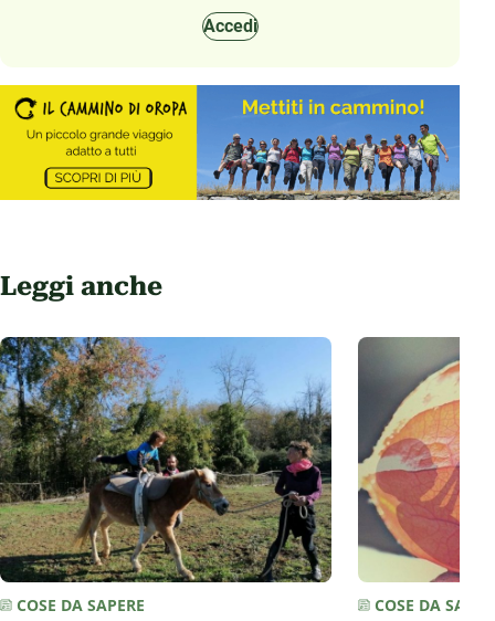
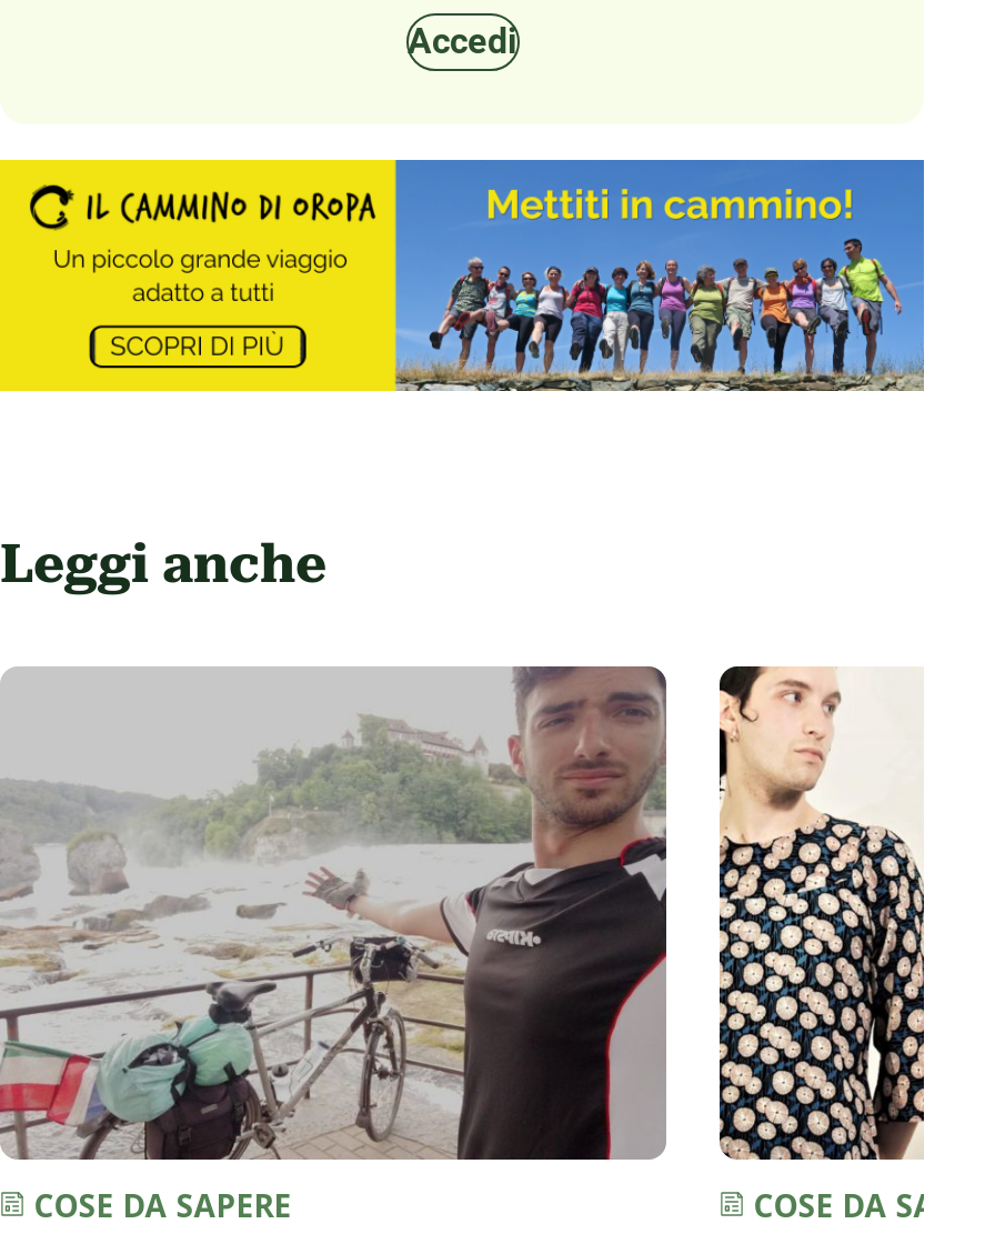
- [image]
+ [image]

- [image]
+ [image]
